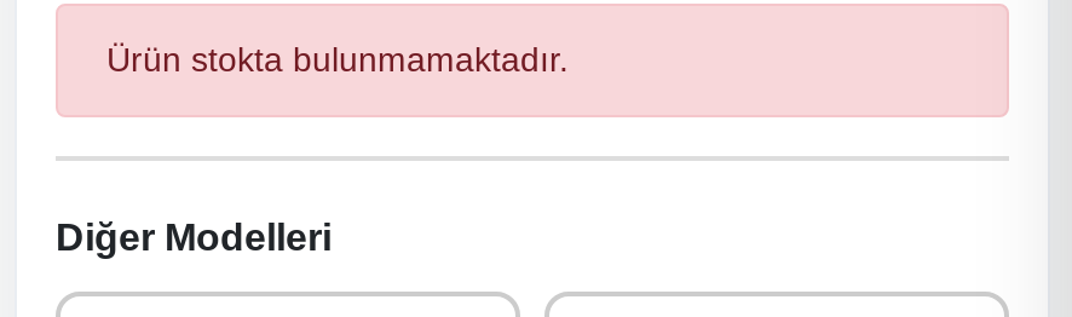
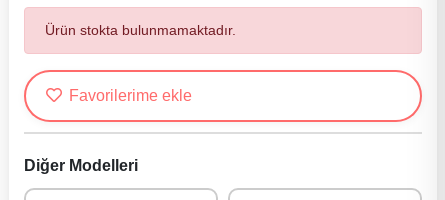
+ Favorilerime ekle
